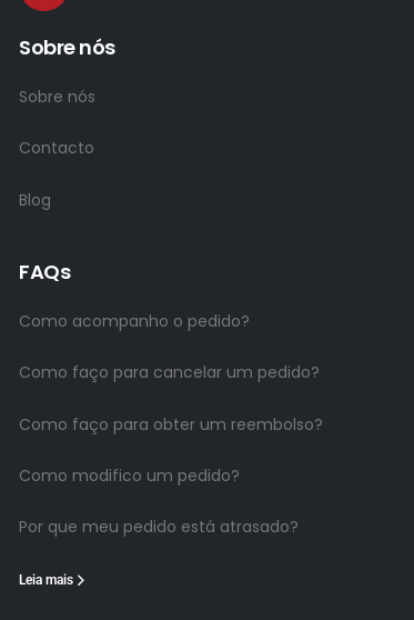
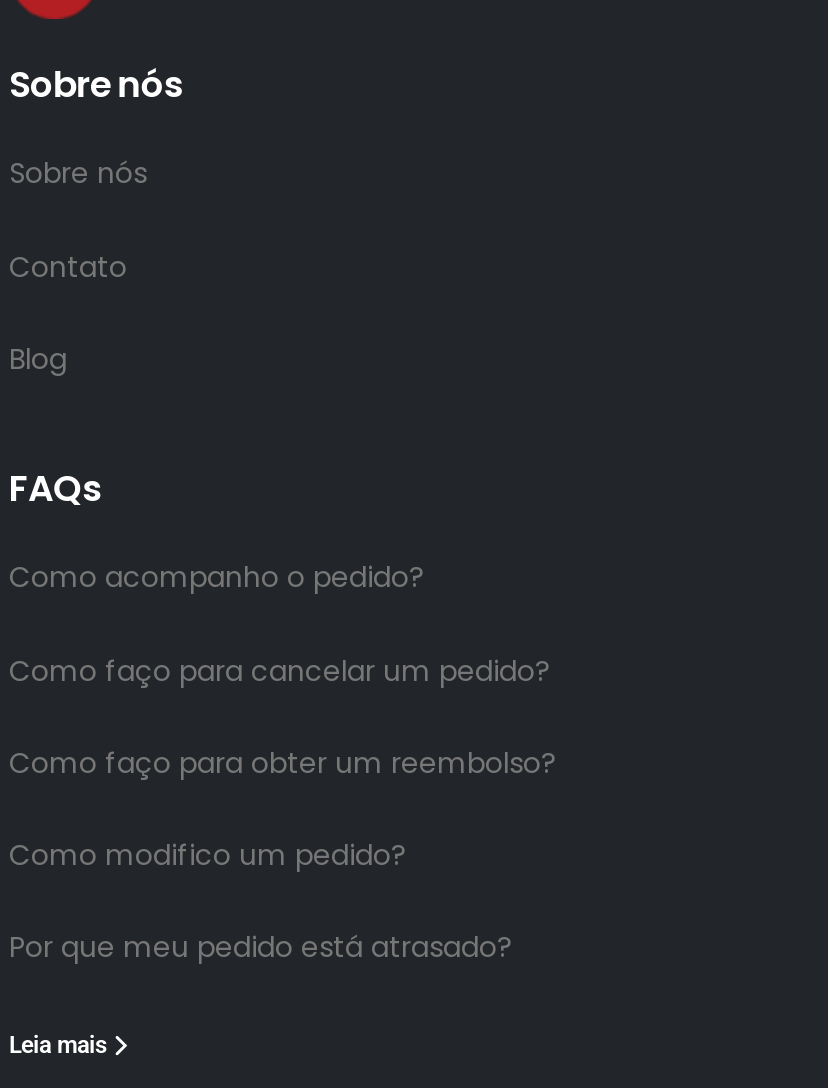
- Contacto
+ Contato
